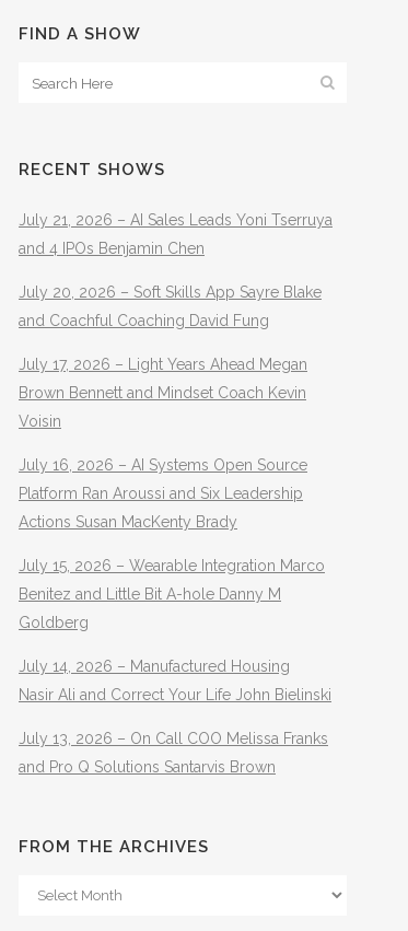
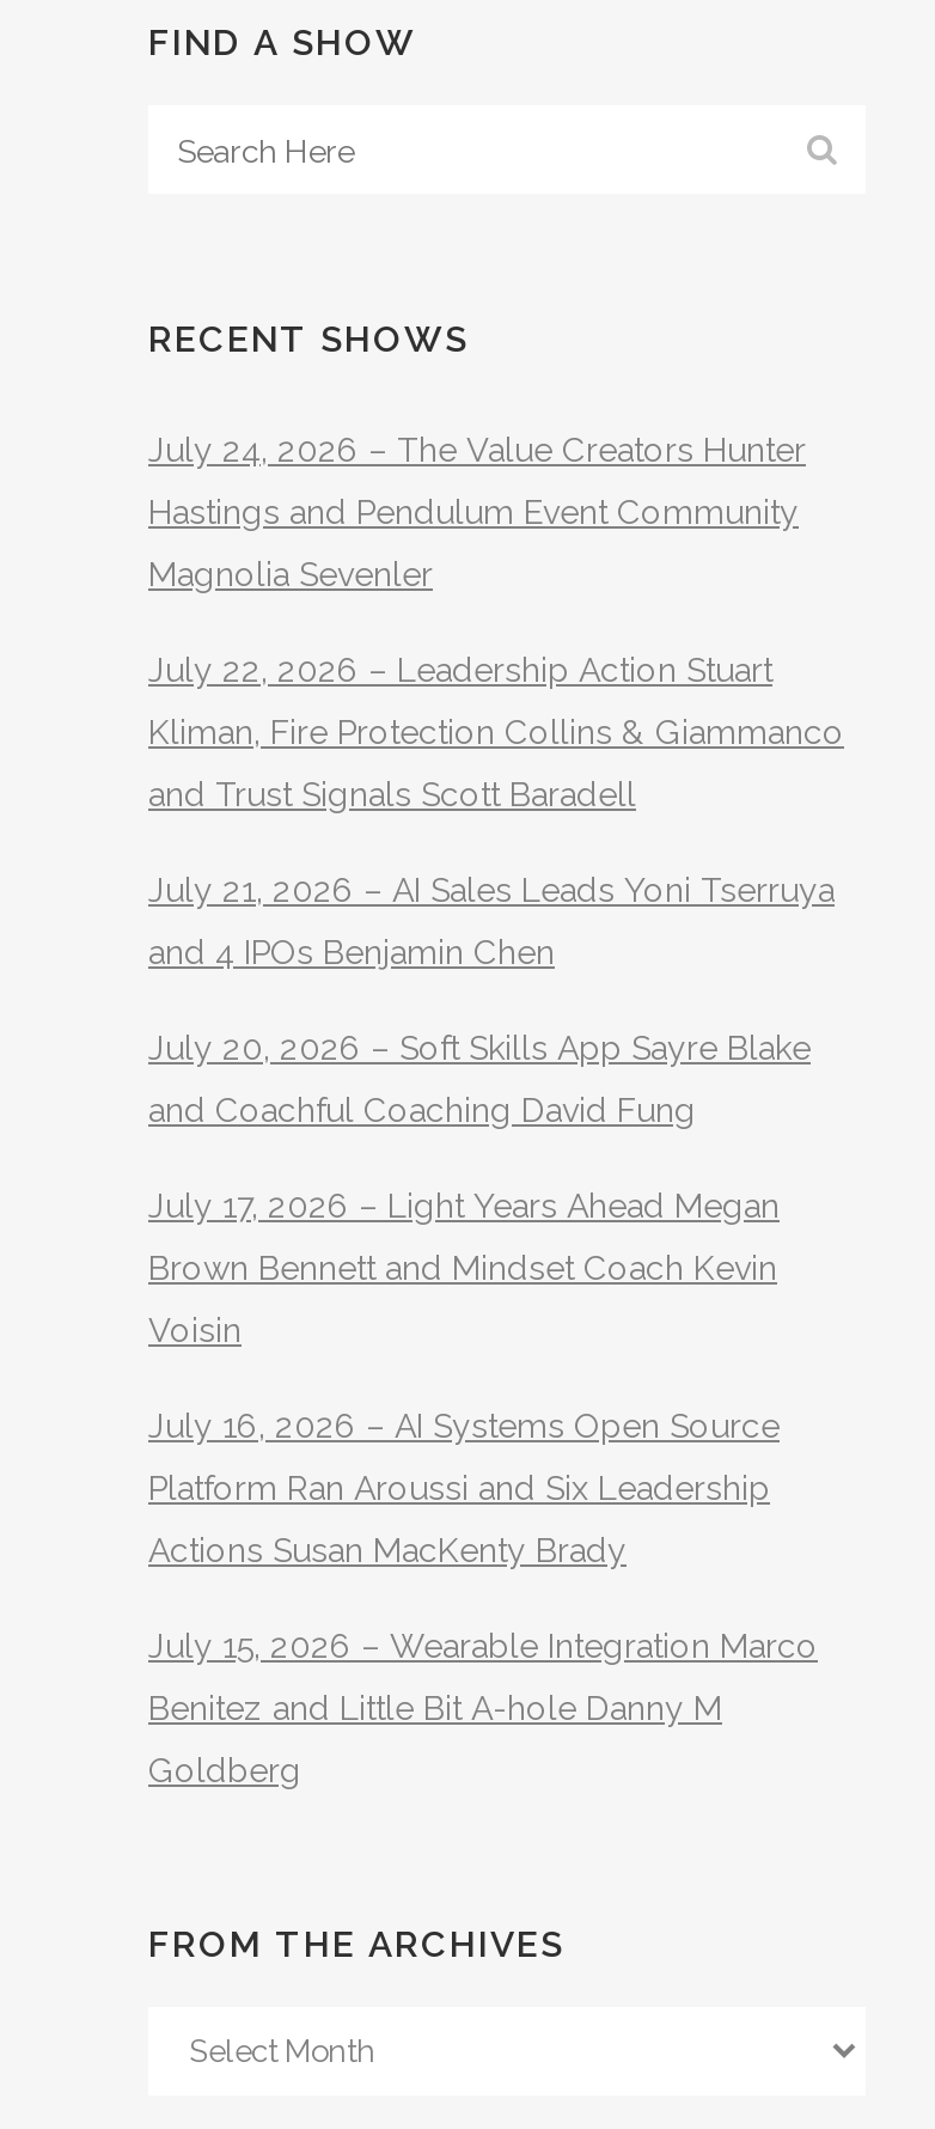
+ July 24, 2026 – The Value Creators Hunter
+ Hastings and Pendulum Event Community
+ Magnolia Sevenler
+ July 22, 2026 – Leadership Action Stuart
+ Kliman, Fire Protection Collins & Giammanco
+ and Trust Signals Scott Baradell

moved down: July 21, 2026 – AI Sales Leads Yoni Tserruya | and 4 IPOs Benjamin Chen | July 20, 2026 – Soft Skills App Sayre Blake | ... | Benitez and Little Bit A-hole Danny M | Goldberg

- July 14, 2026 – Manufactured Housing
- Nasir Ali and Correct Your Life John Bielinski
- July 13, 2026 – On Call COO Melissa Franks
- and Pro Q Solutions Santarvis Brown
